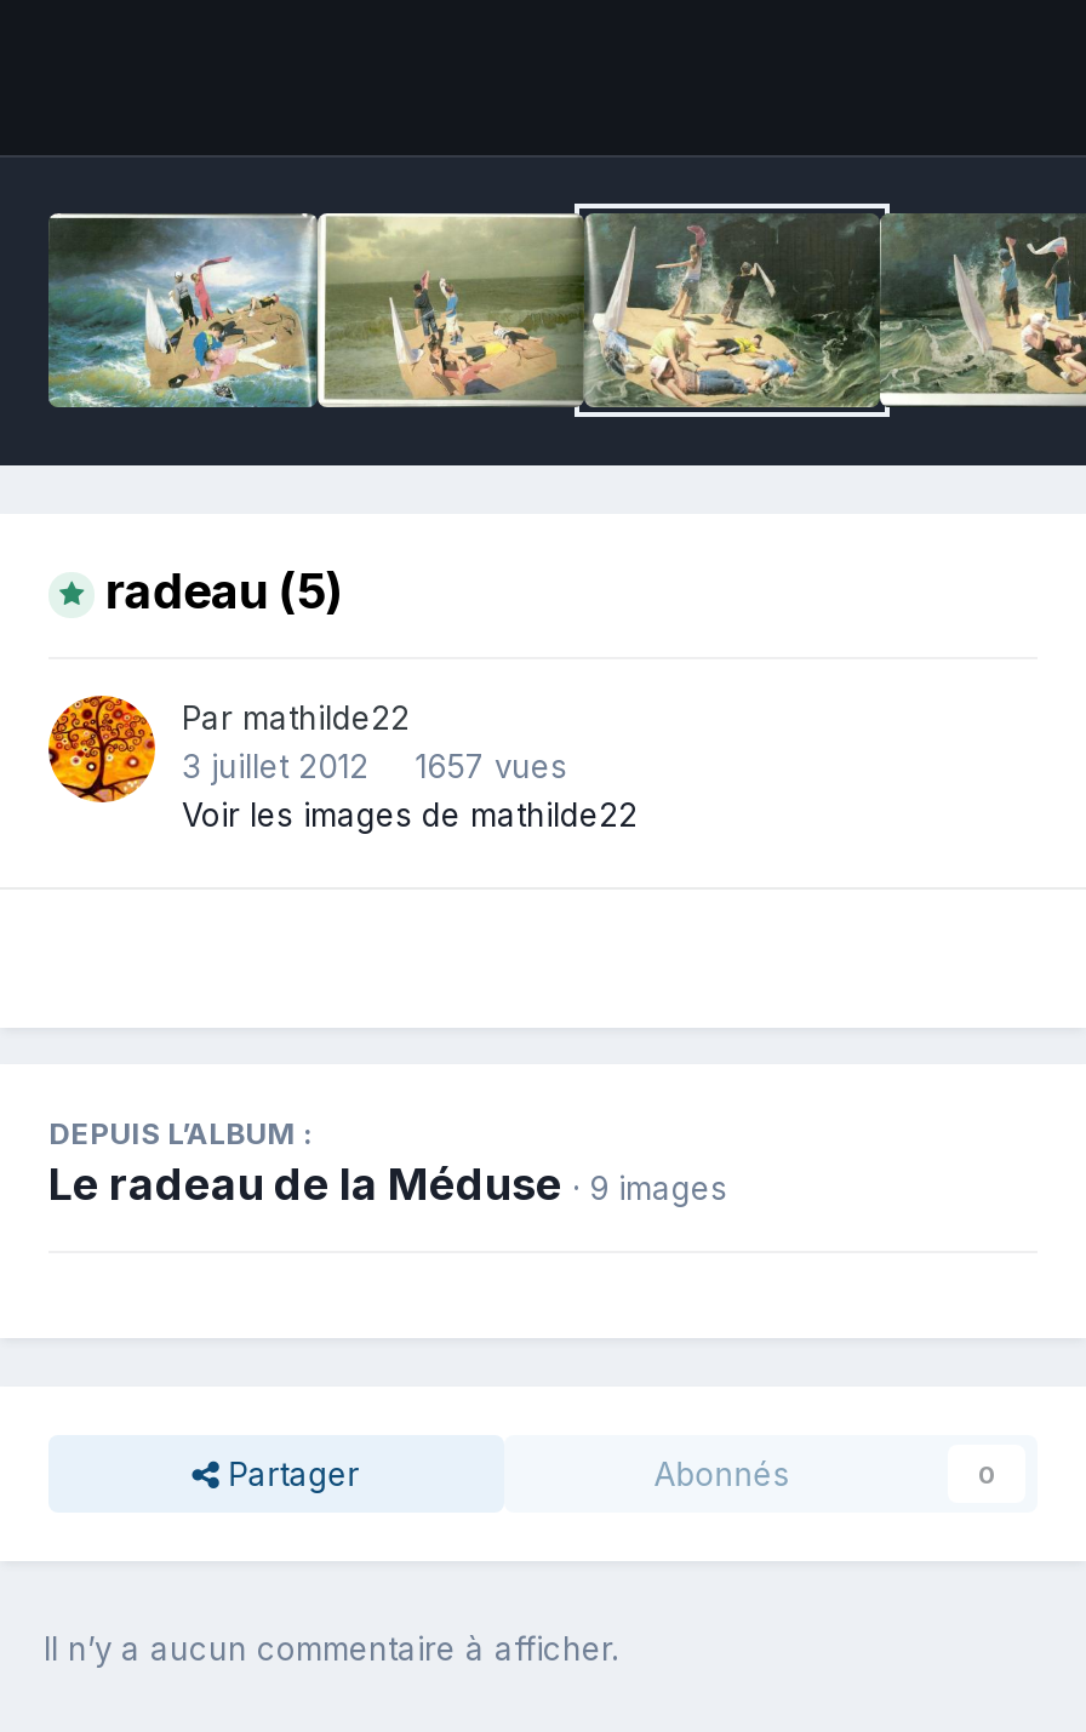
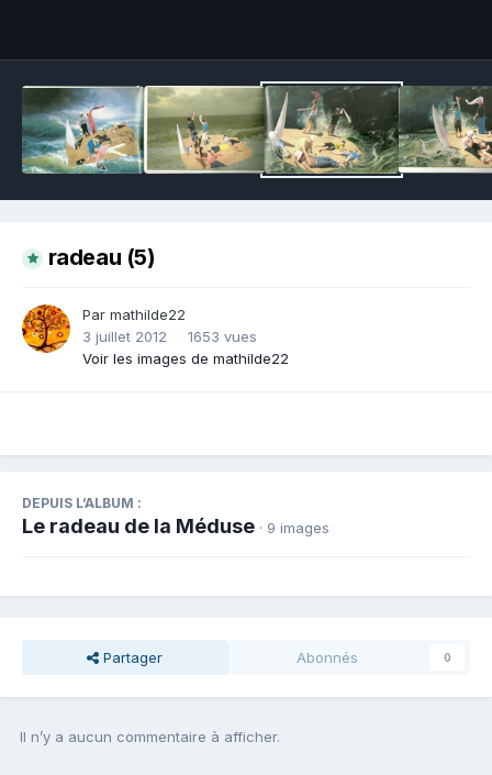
- 3 juillet 2012 1657 vues
+ 3 juillet 2012 1653 vues
